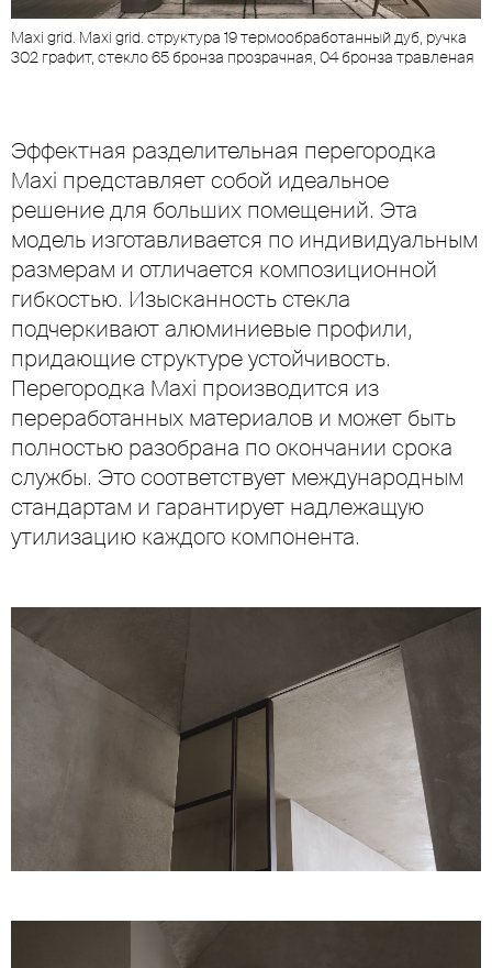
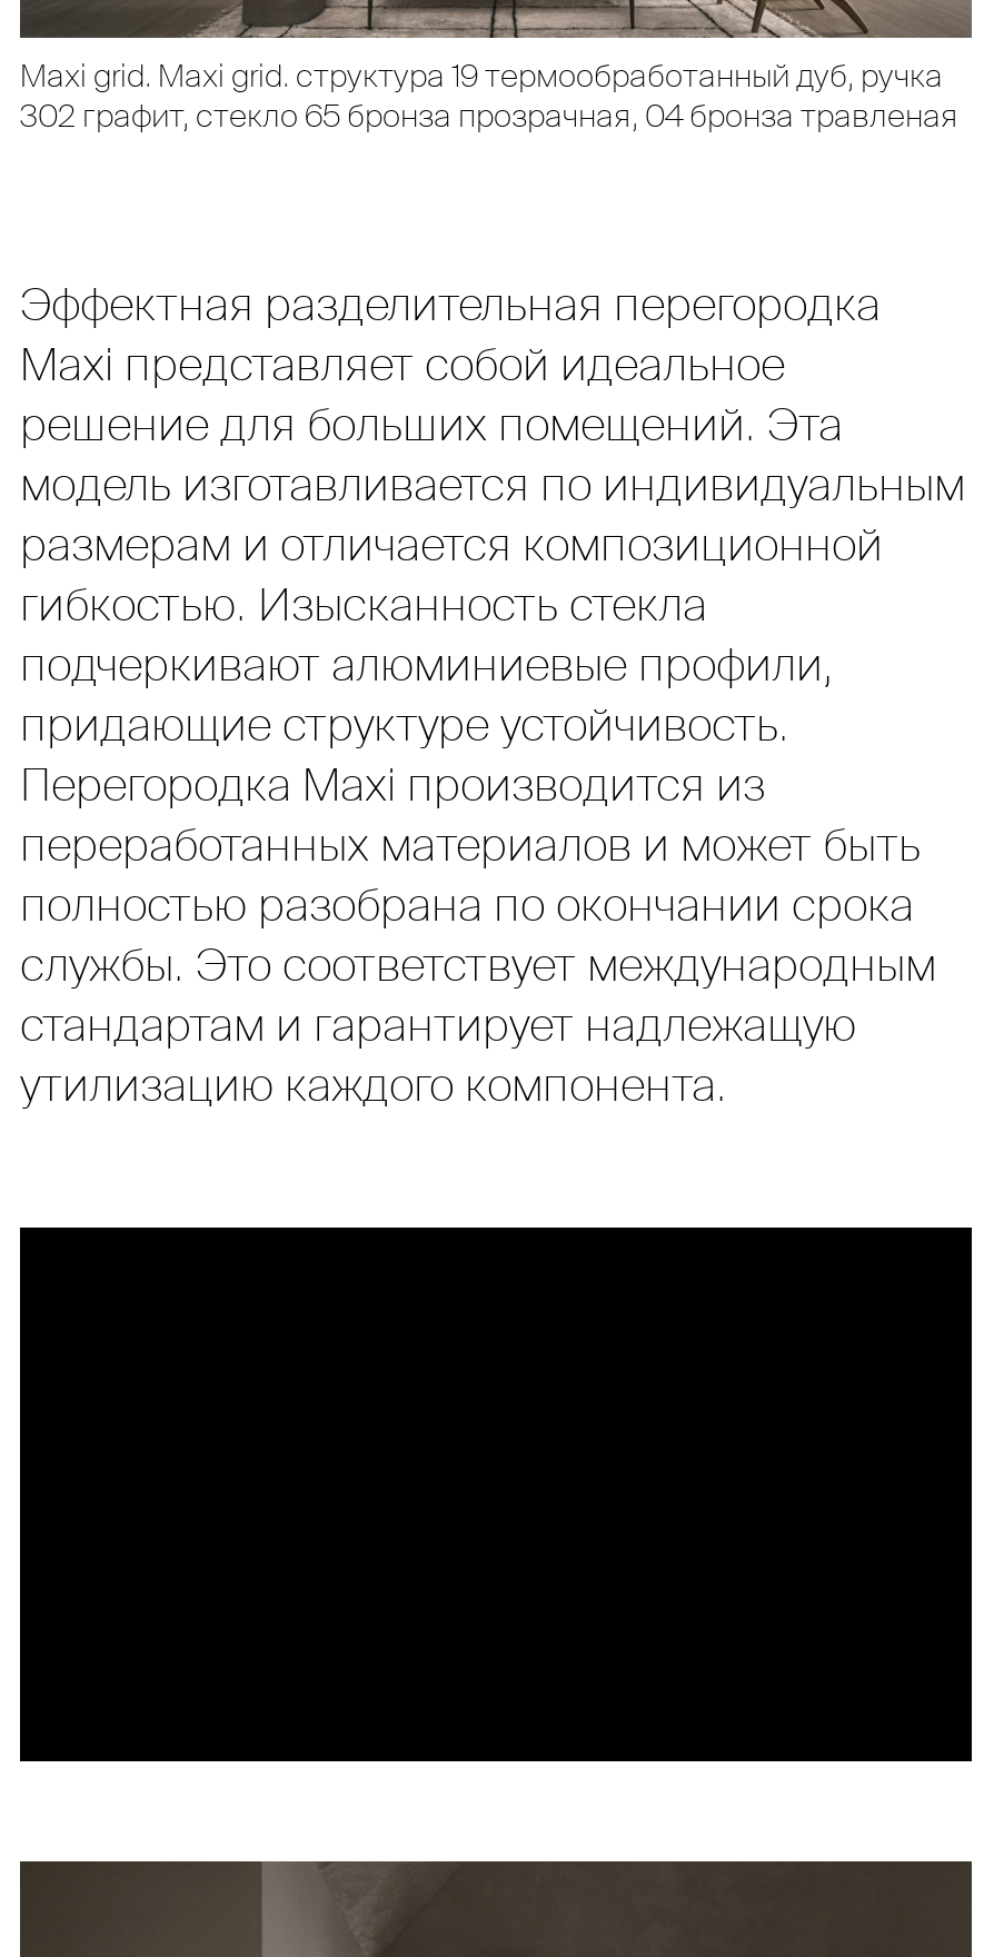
- [image]
